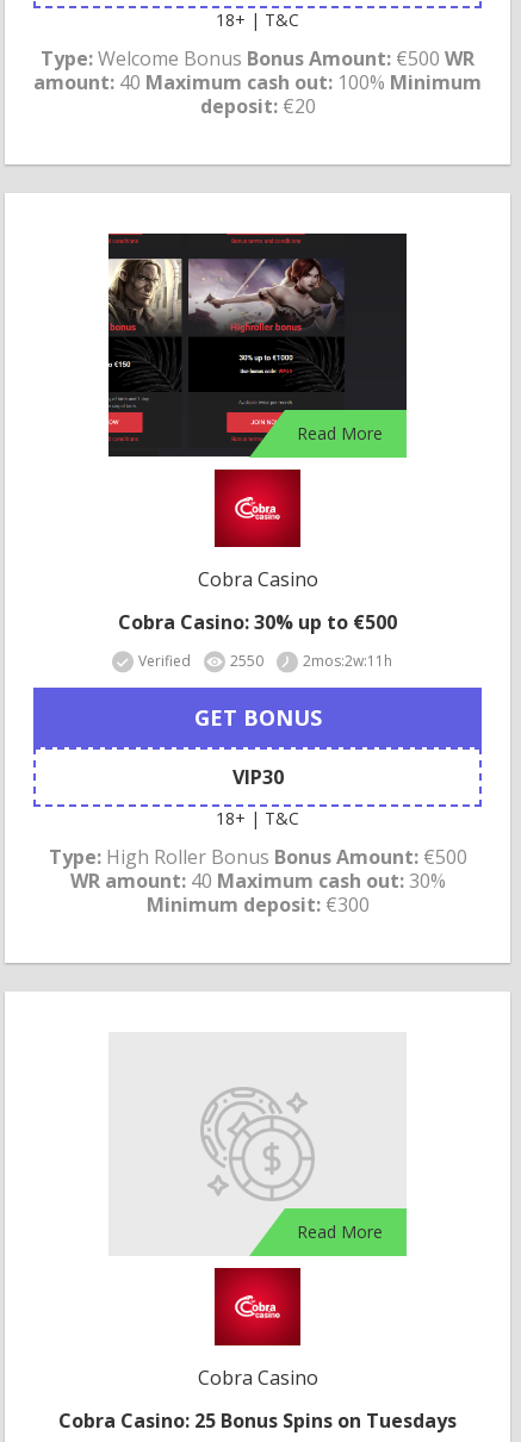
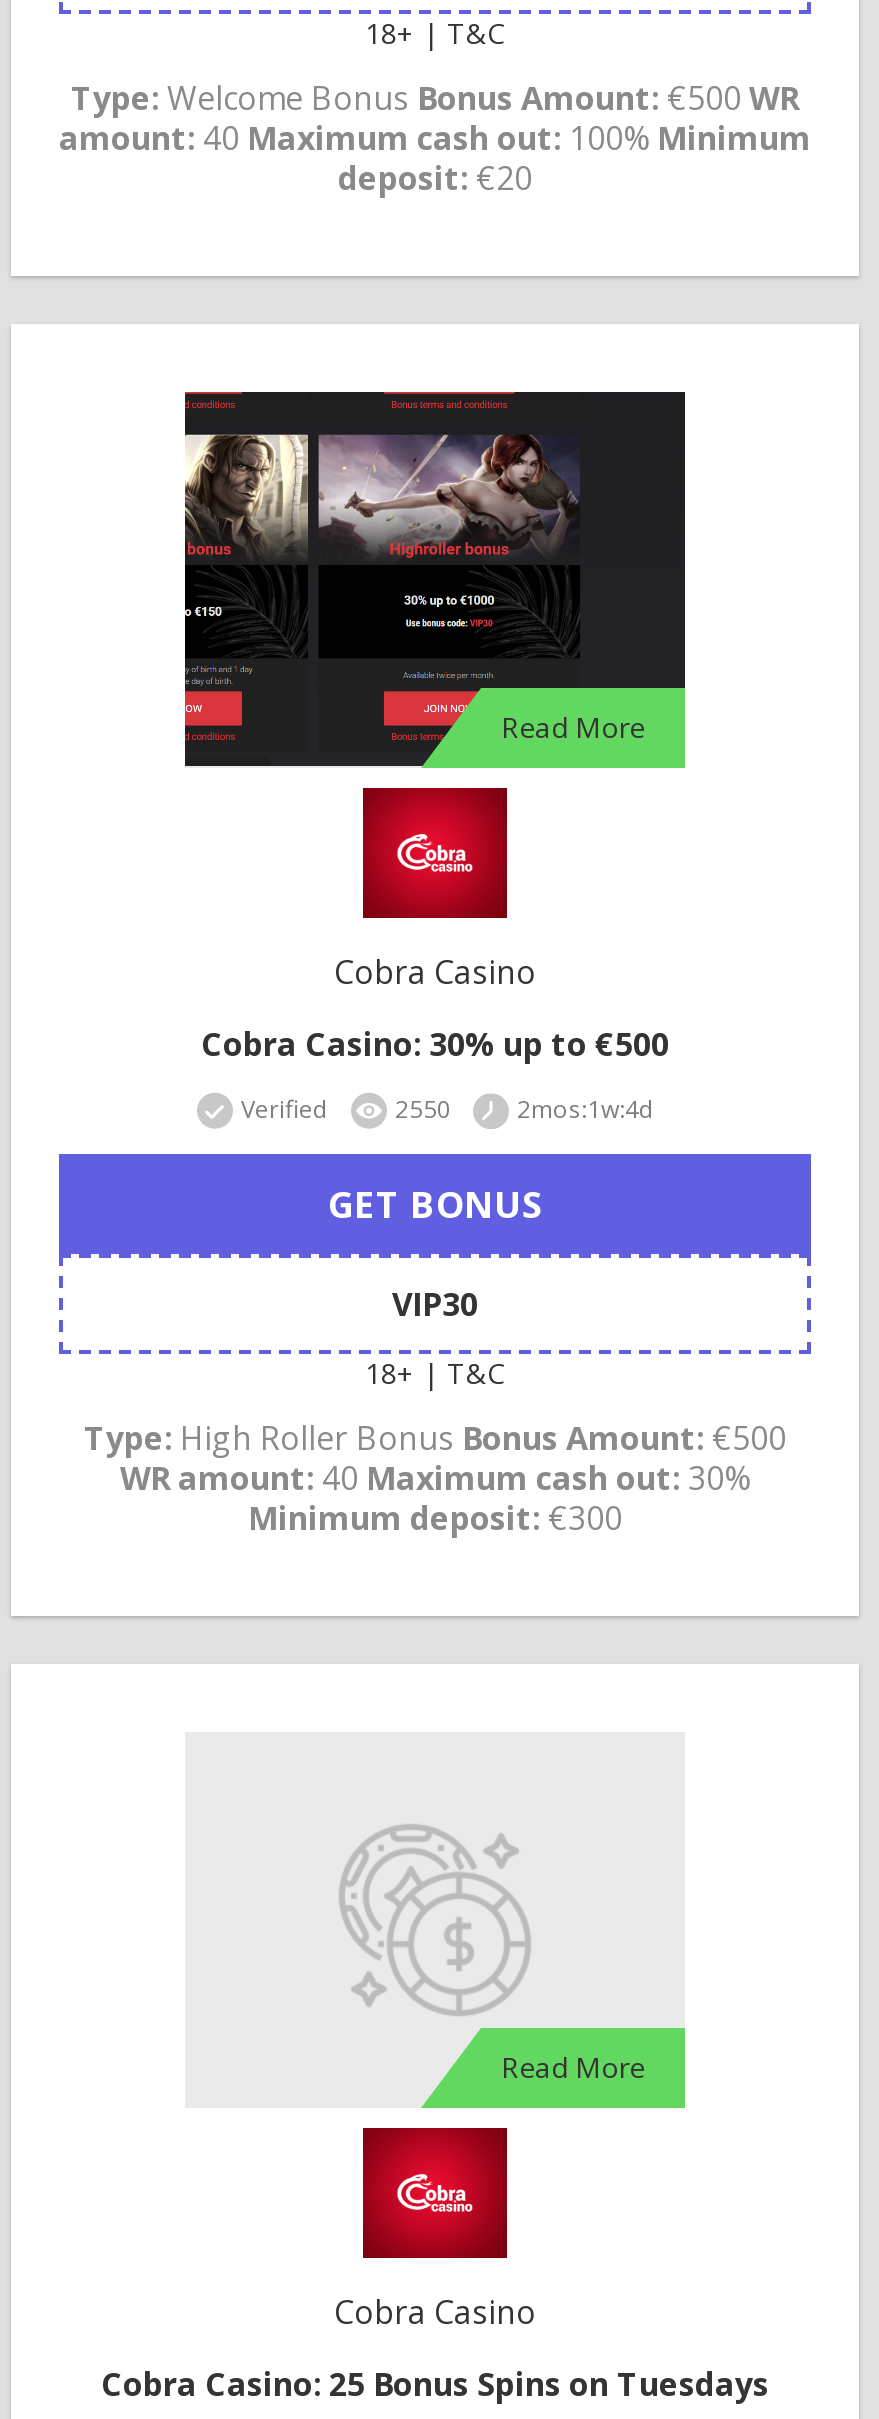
- Verified 2550 2mos:2w:11h
+ Verified 2550 2mos:1w:4d
